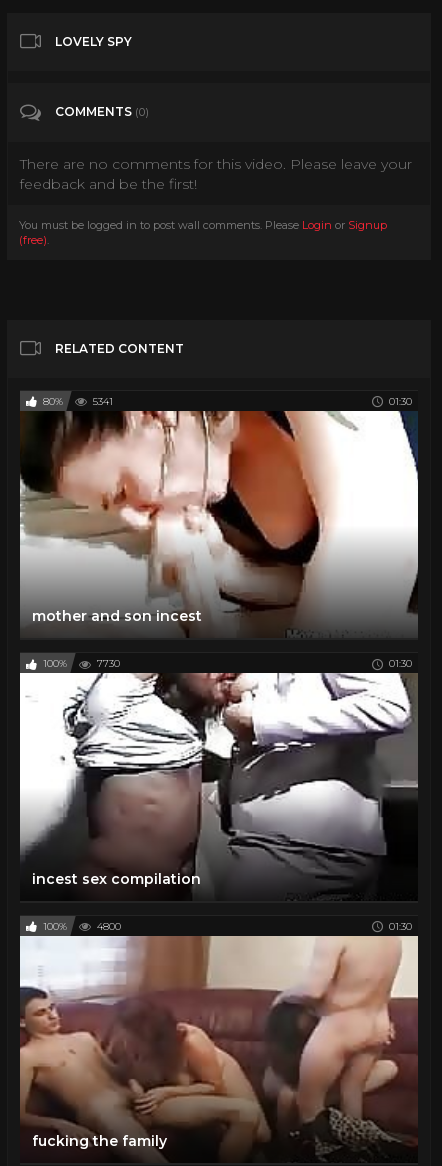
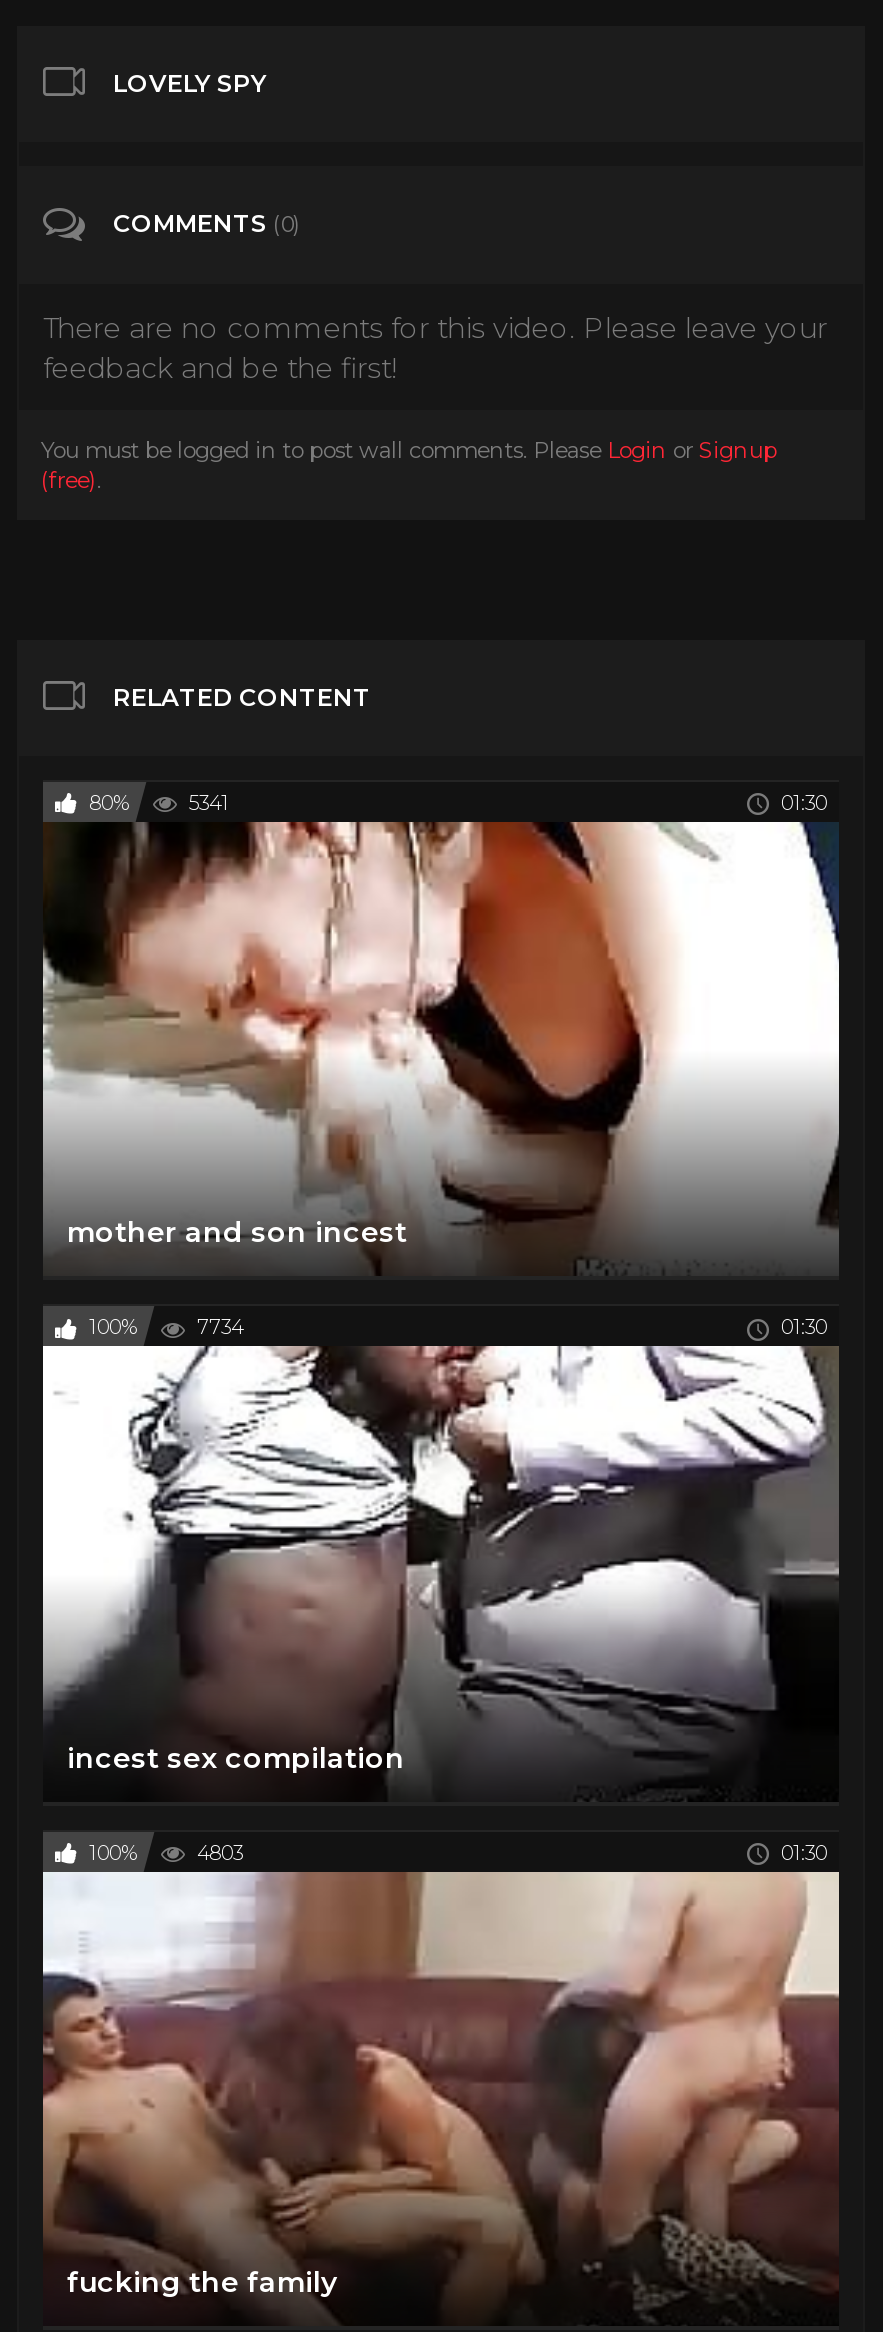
- 7730
+ 7734

- 4800
+ 4803
